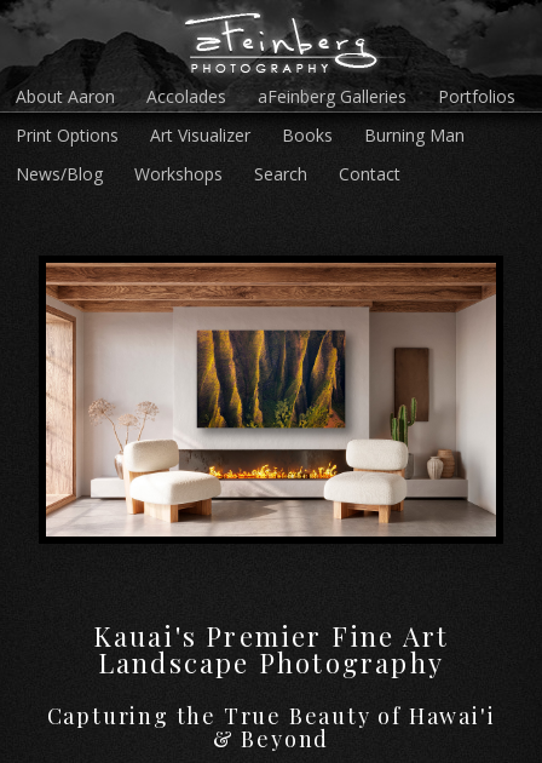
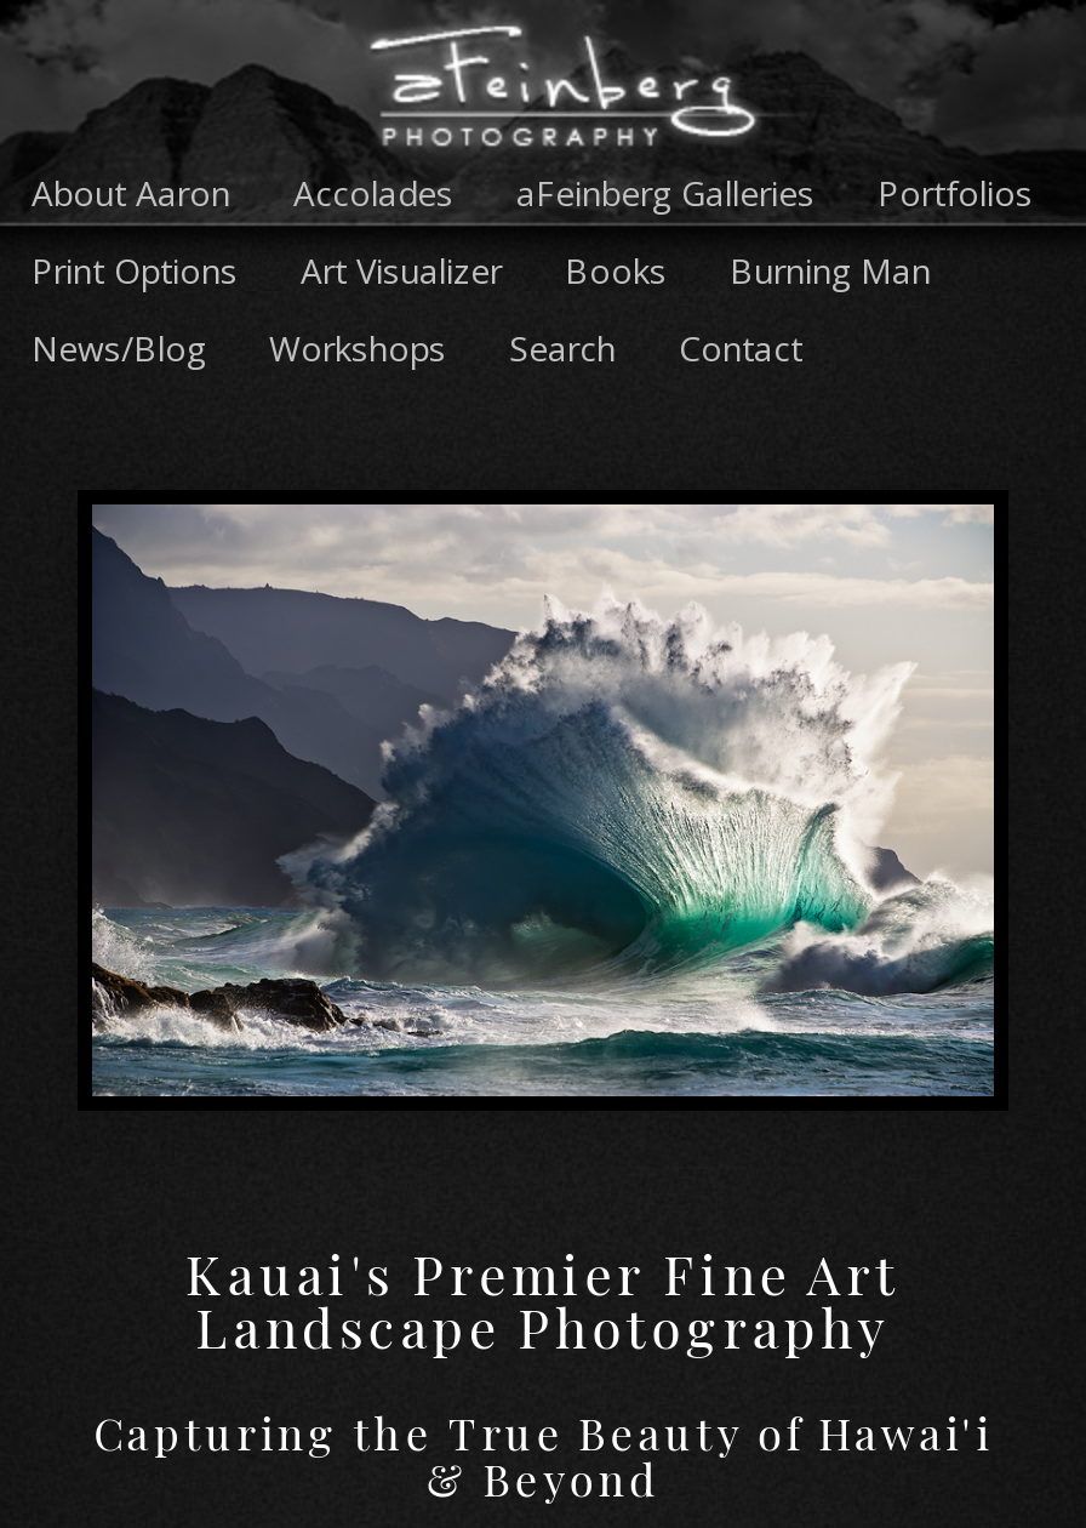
- [image]
+ [image]
